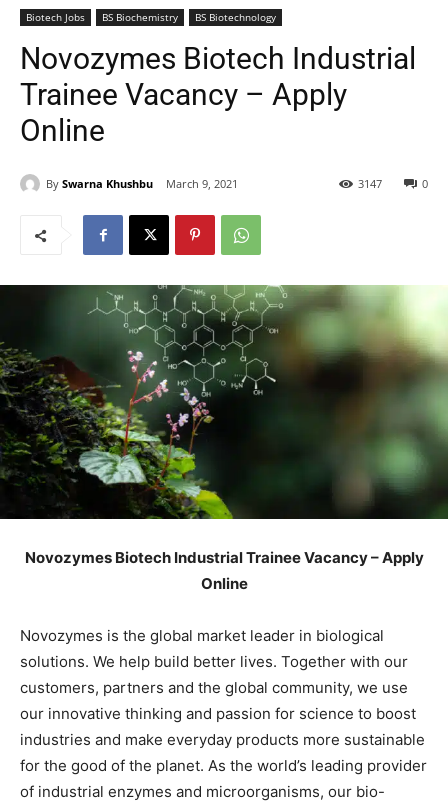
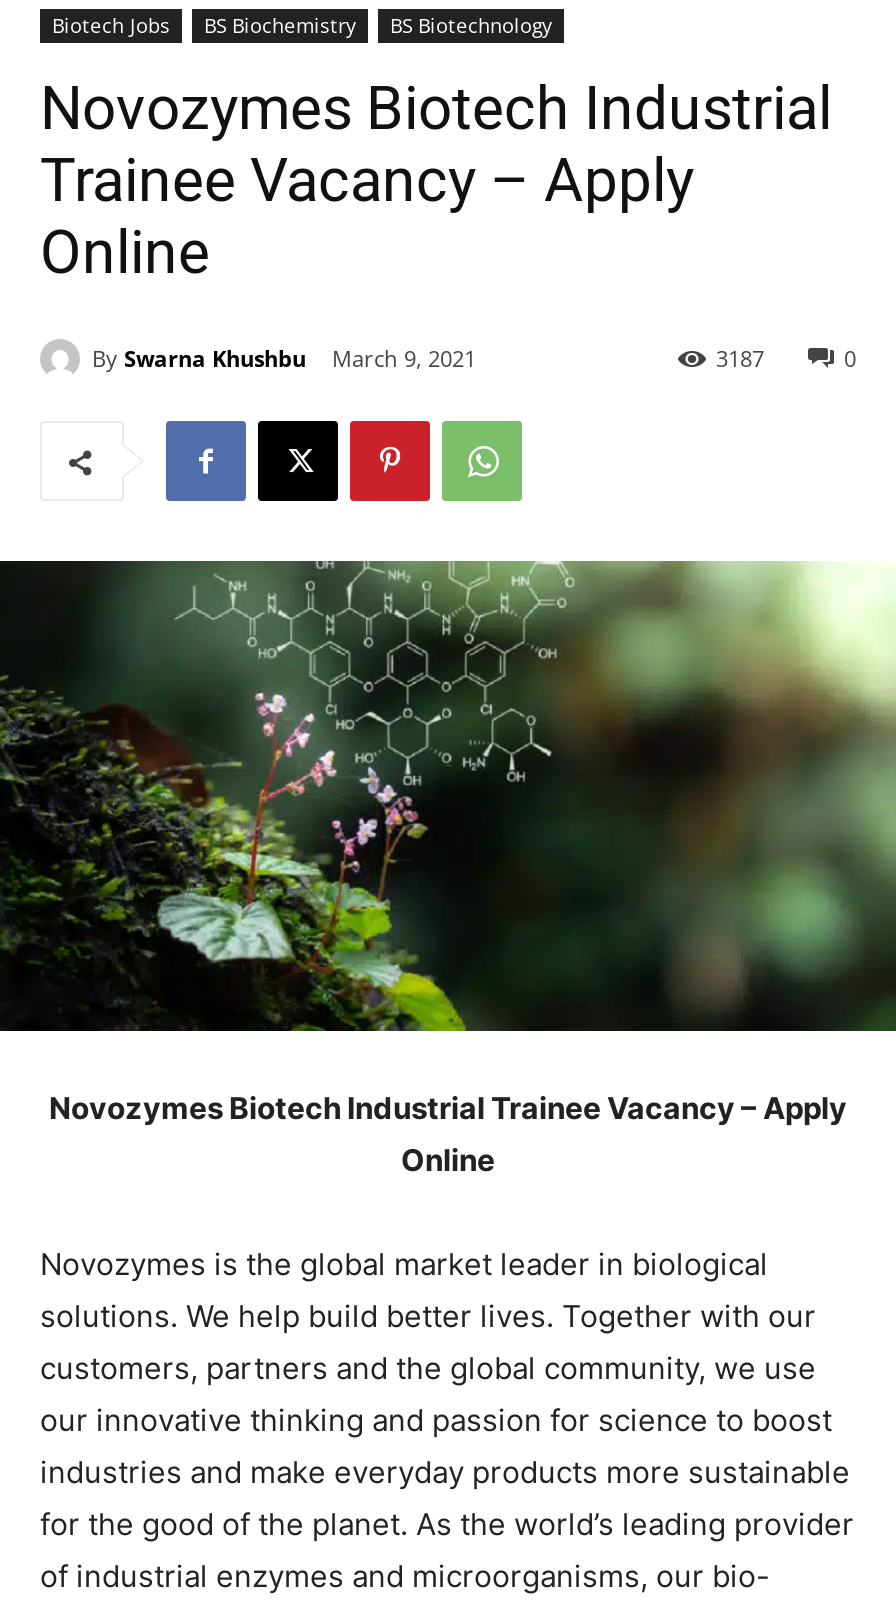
- 3147
+ 3187
